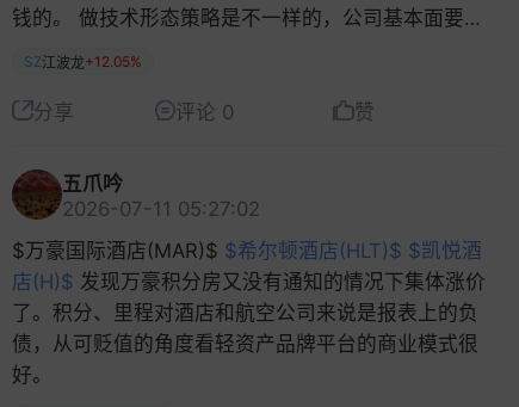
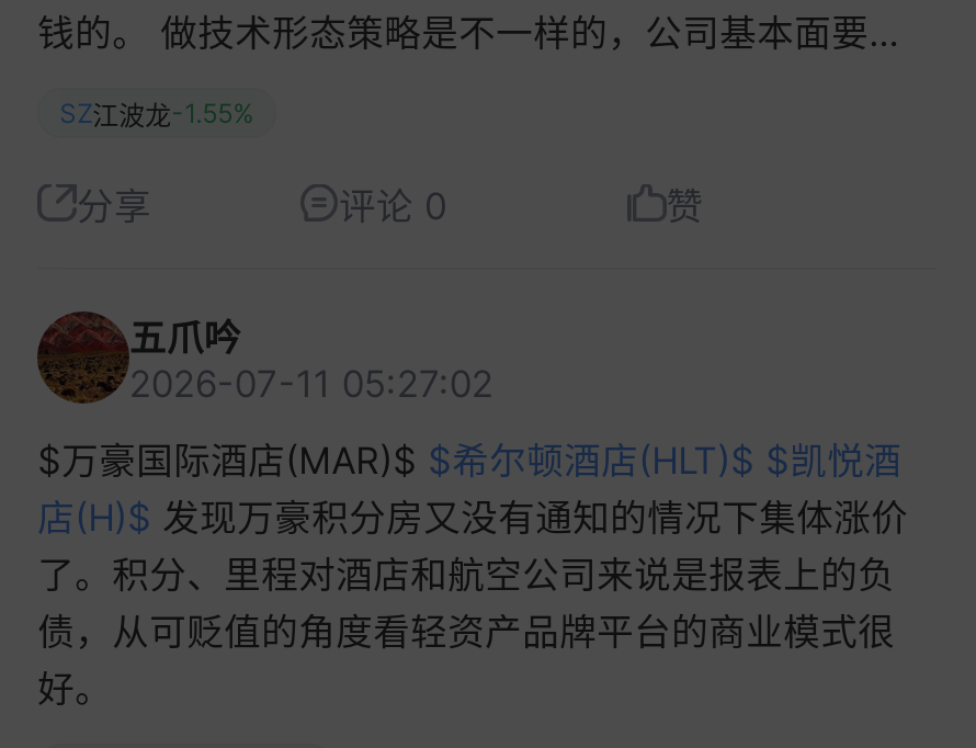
- SZ江波龙+12.05%
+ SZ江波龙-1.55%
